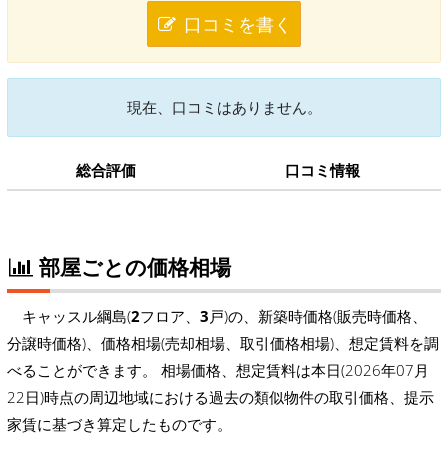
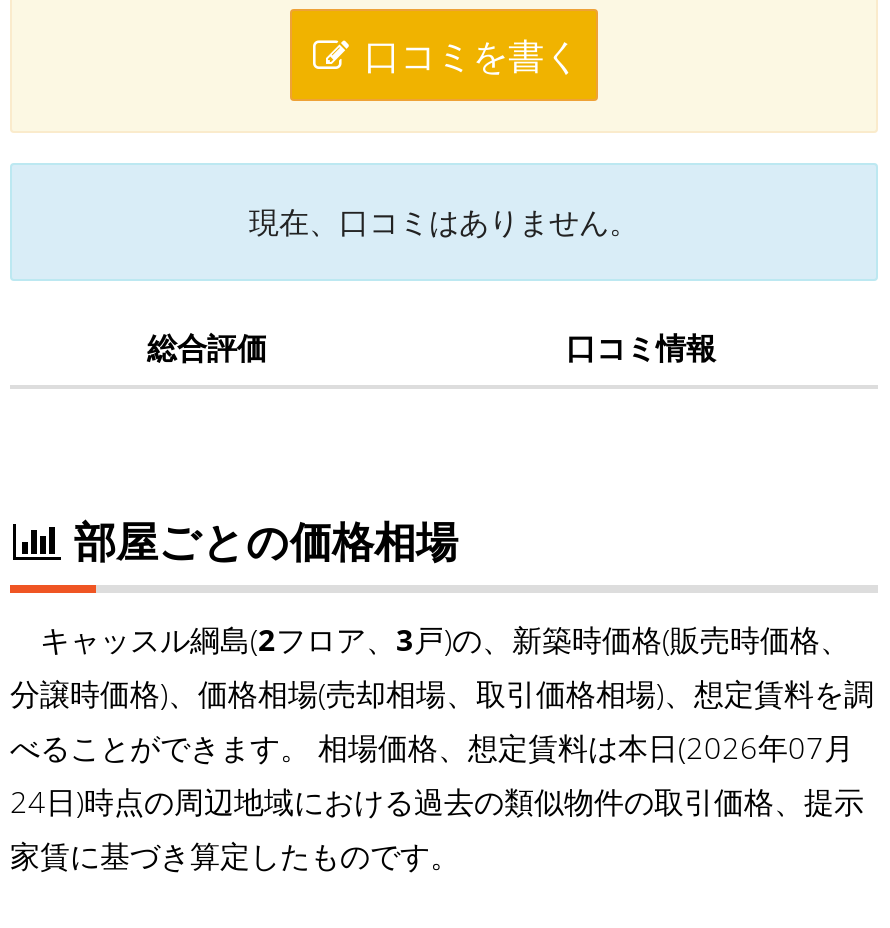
- 22日)時点の周辺地域における過去の類似物件の取引価格、提示
+ 24日)時点の周辺地域における過去の類似物件の取引価格、提示
